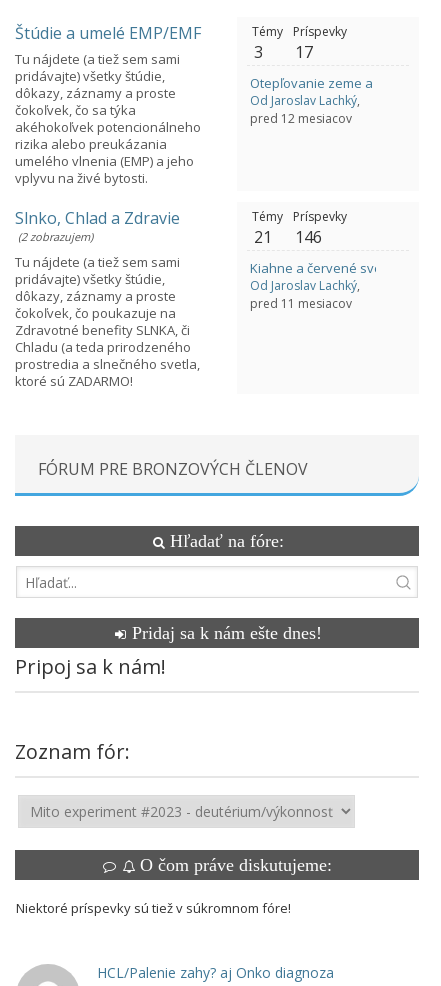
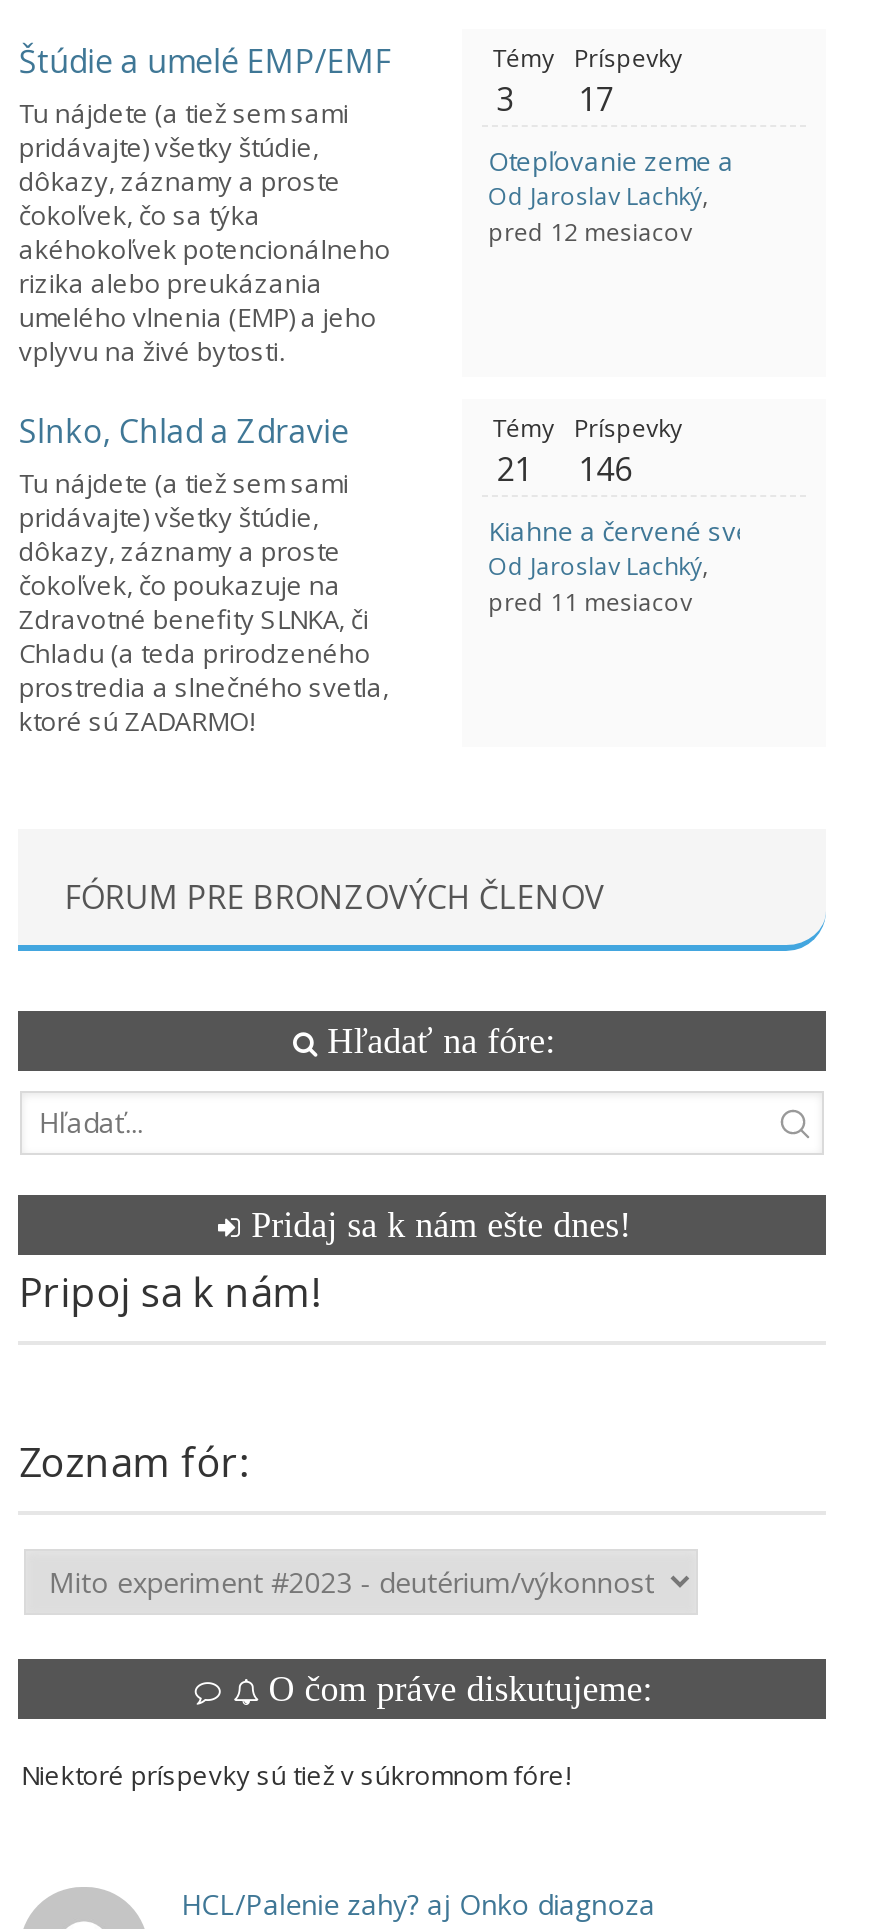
- (2 zobrazujem)
